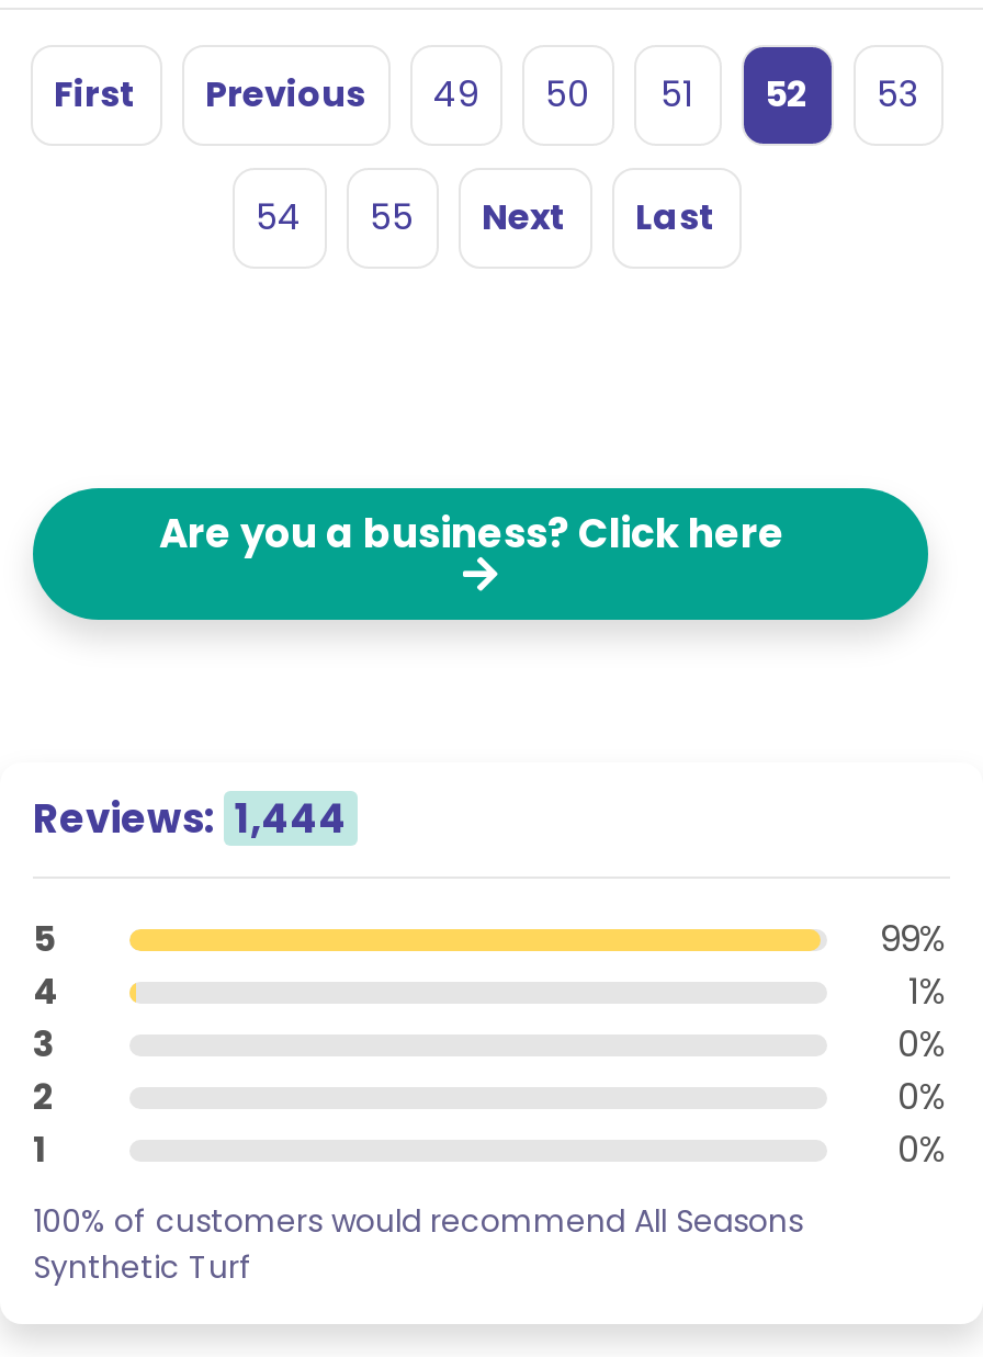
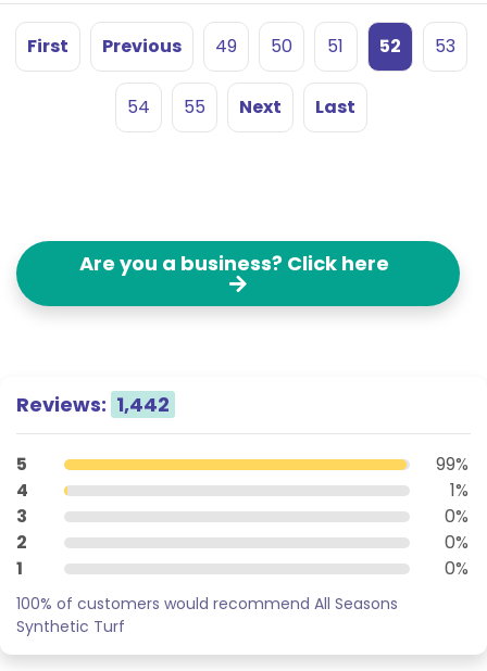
- Reviews: 1,444
+ Reviews: 1,442
